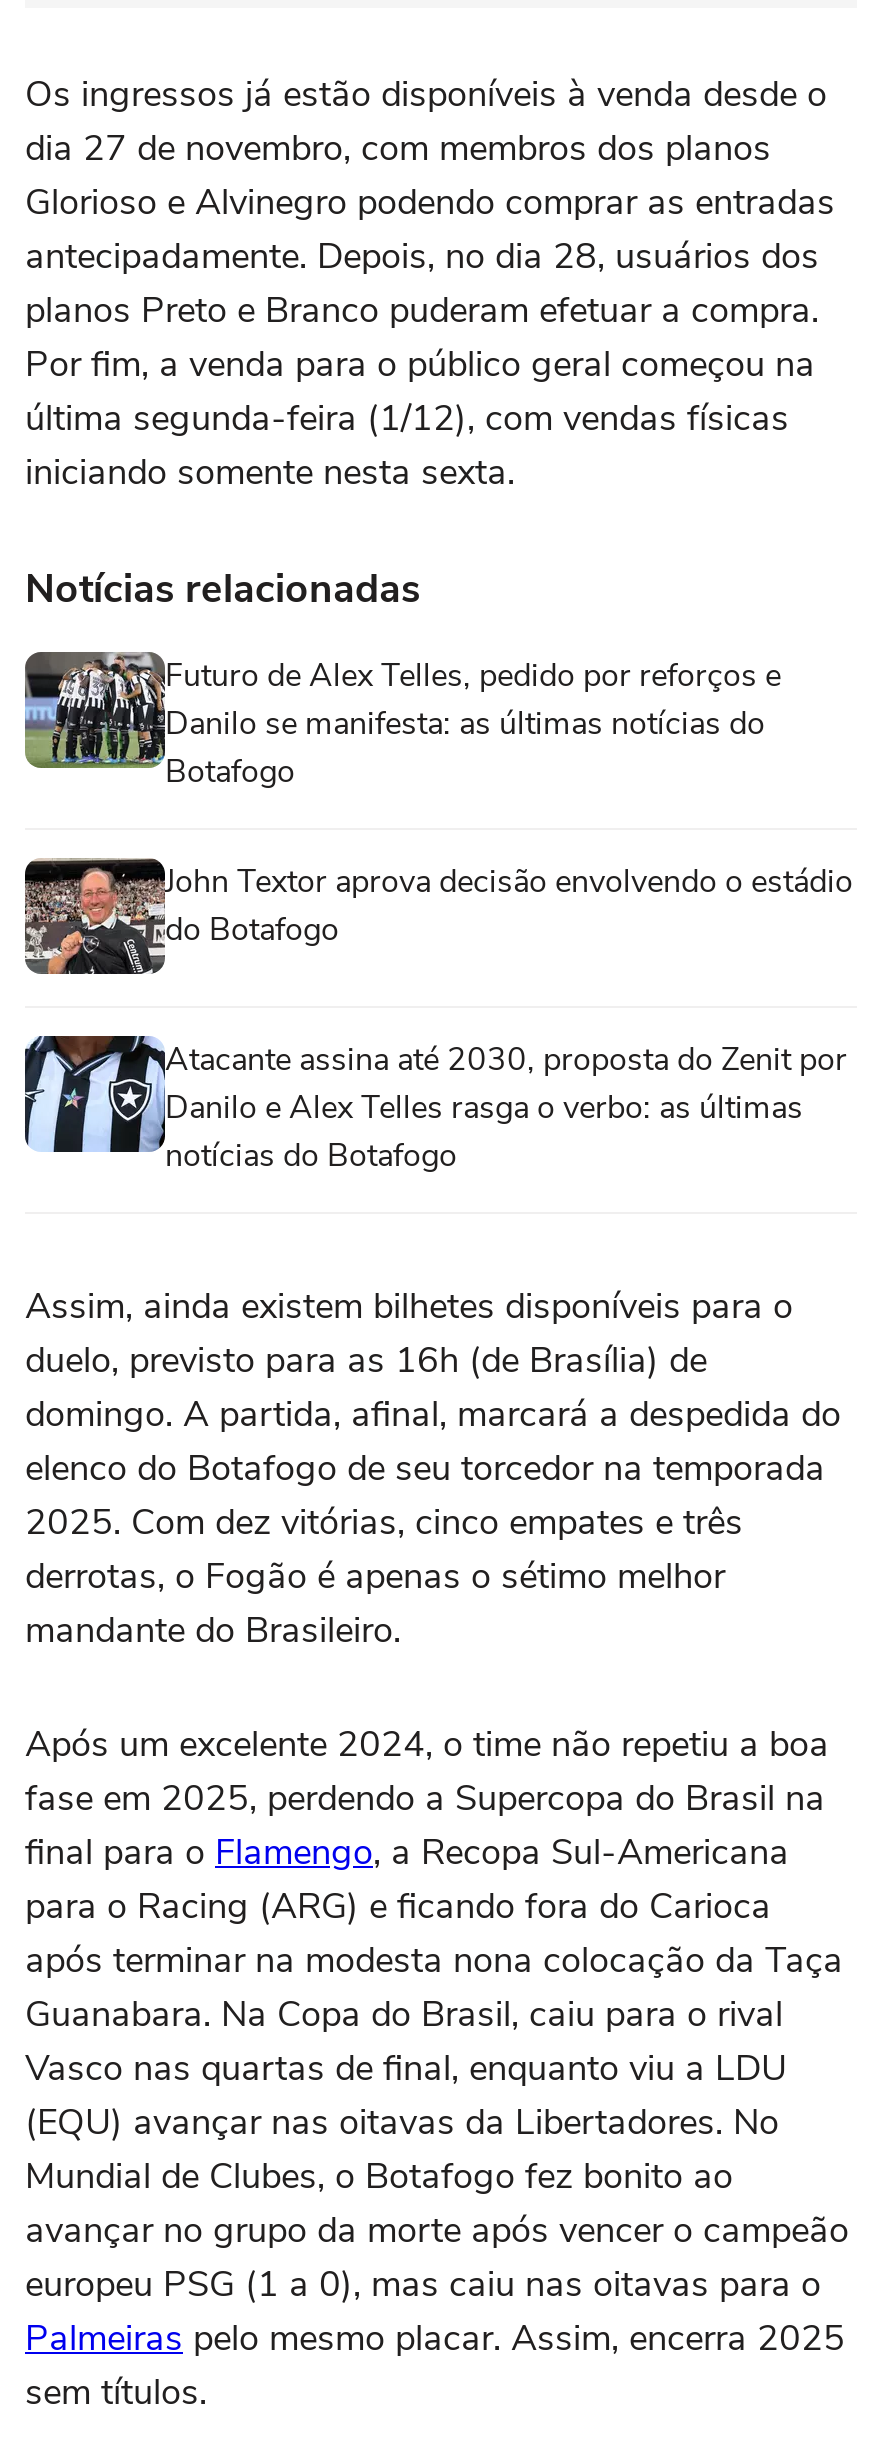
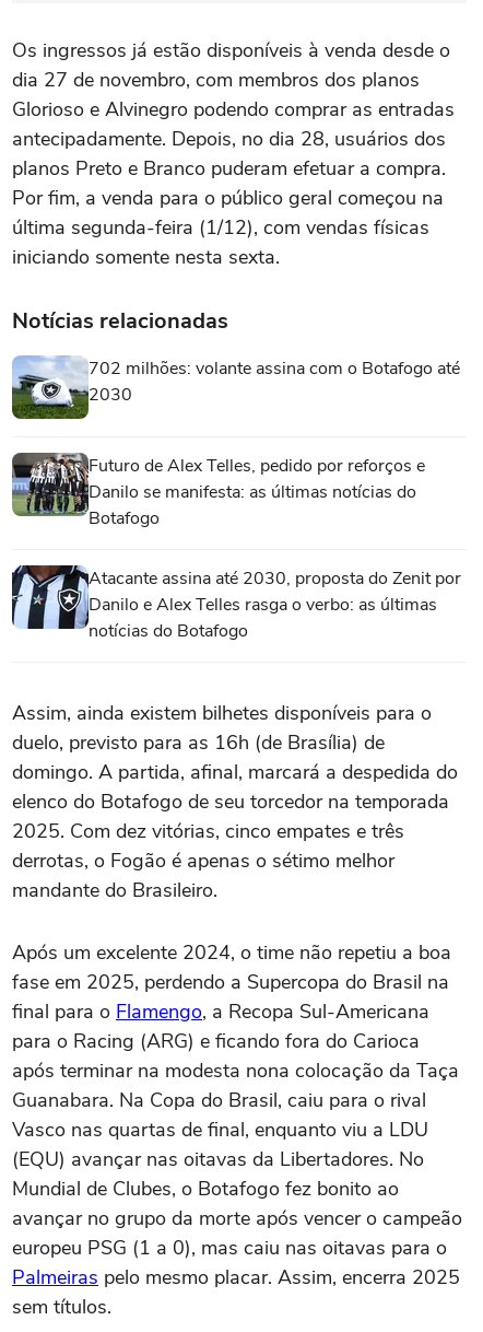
+ [image]
+ 702 milhões: volante assina com o Botafogo até
+ 2030

moved down: [image] | Futuro de Alex Telles, pedido por reforços e | Danilo se manifesta: as últimas notícias do | Botafogo

- [image]
- John Textor aprova decisão envolvendo o estádio
- do Botafogo
